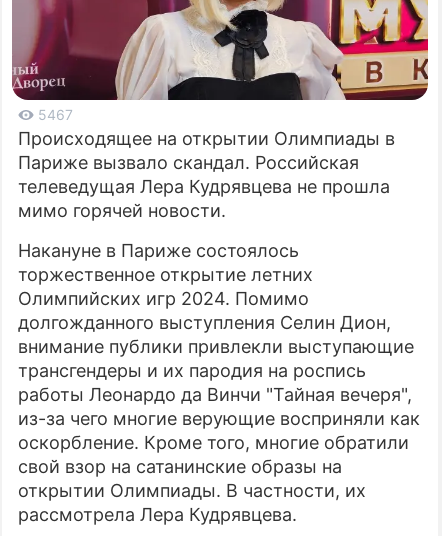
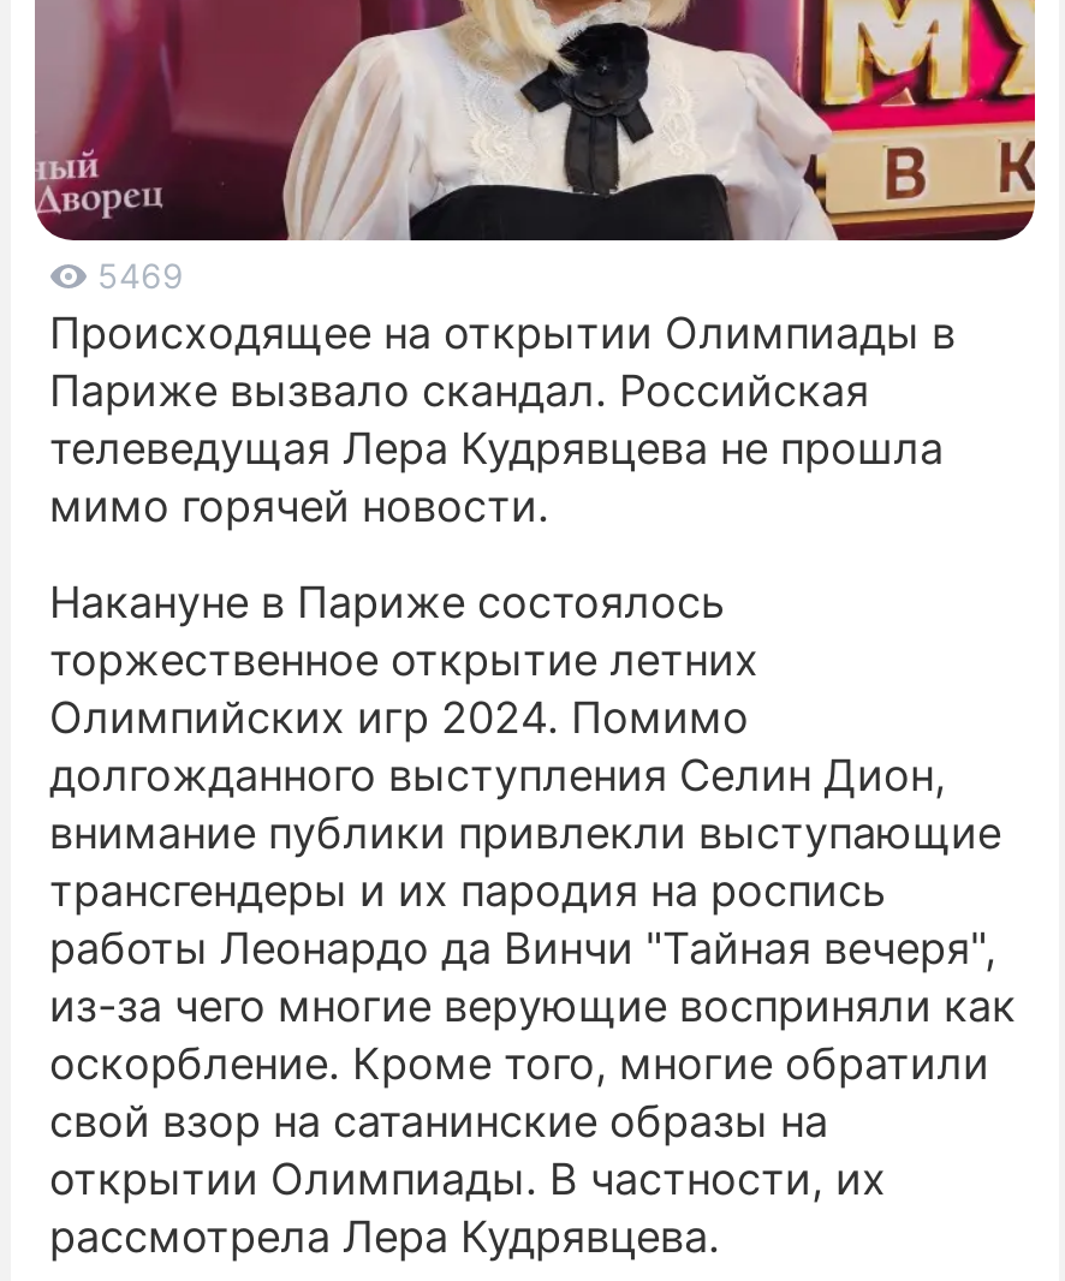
- 5467
+ 5469
